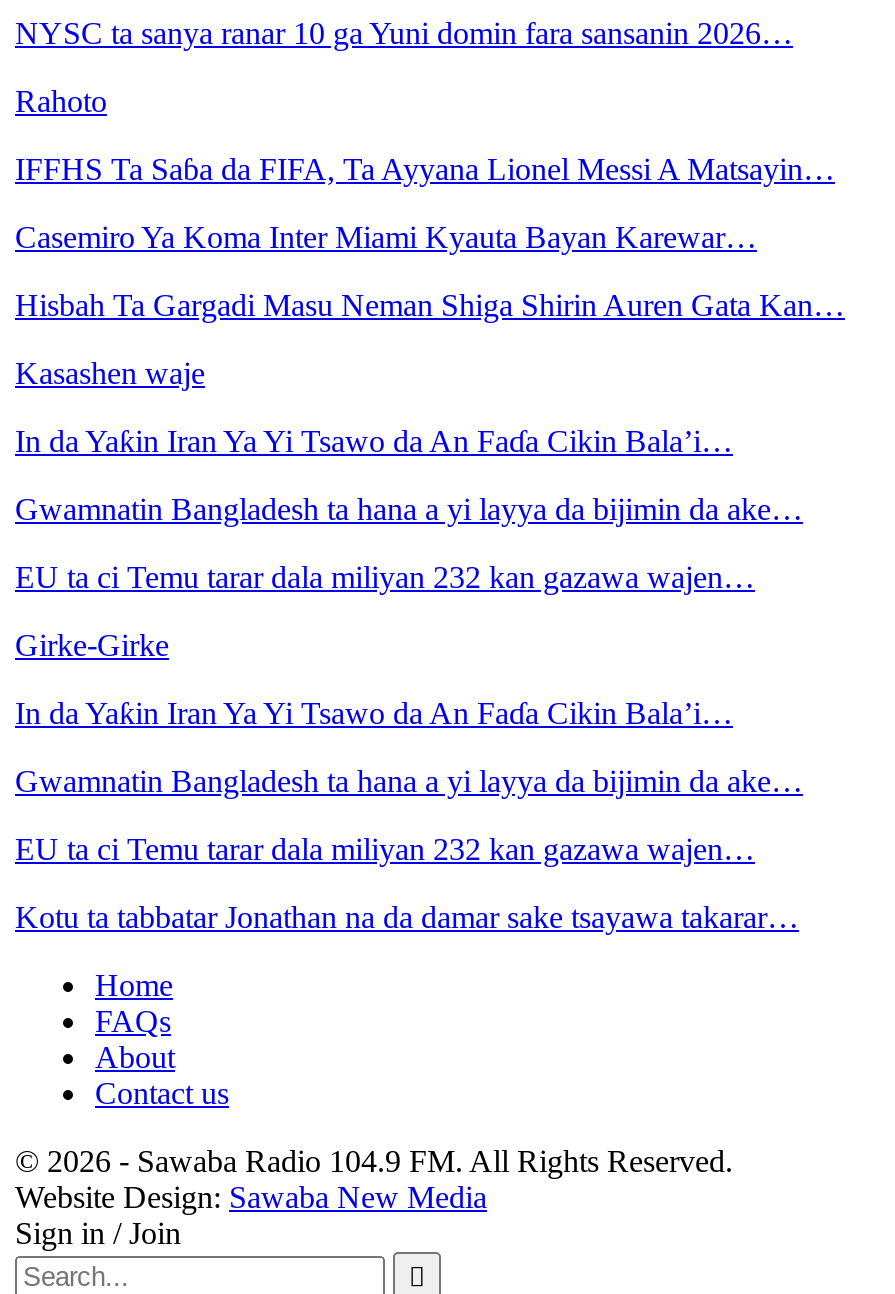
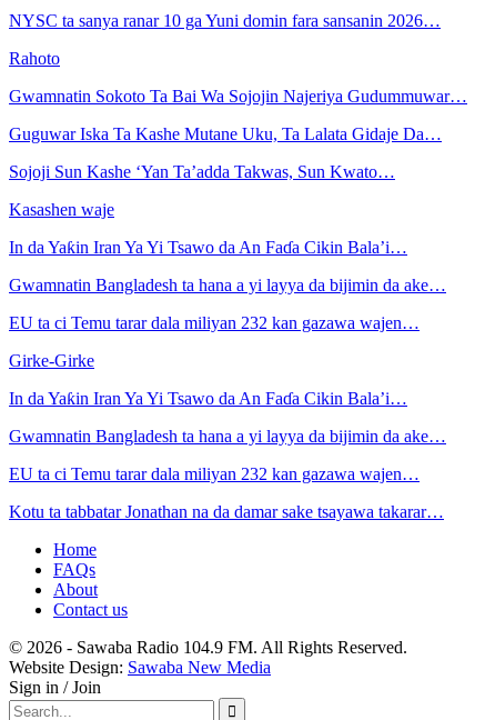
- IFFHS Ta Saɓa da FIFA, Ta Ayyana Lionel Messi A Matsayin…
+ Gwamnatin Sokoto Ta Bai Wa Sojojin Najeriya Gudummuwar…

- Casemiro Ya Koma Inter Miami Kyauta Bayan Karewar…
+ Guguwar Iska Ta Kashe Mutane Uku, Ta Lalata Gidaje Da…

- Hisbah Ta Gargadi Masu Neman Shiga Shirin Auren Gata Kan…
+ Sojoji Sun Kashe ‘Yan Ta’adda Takwas, Sun Kwato…
